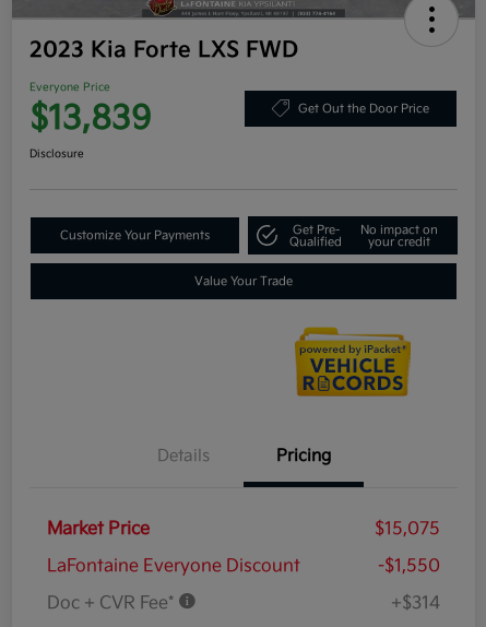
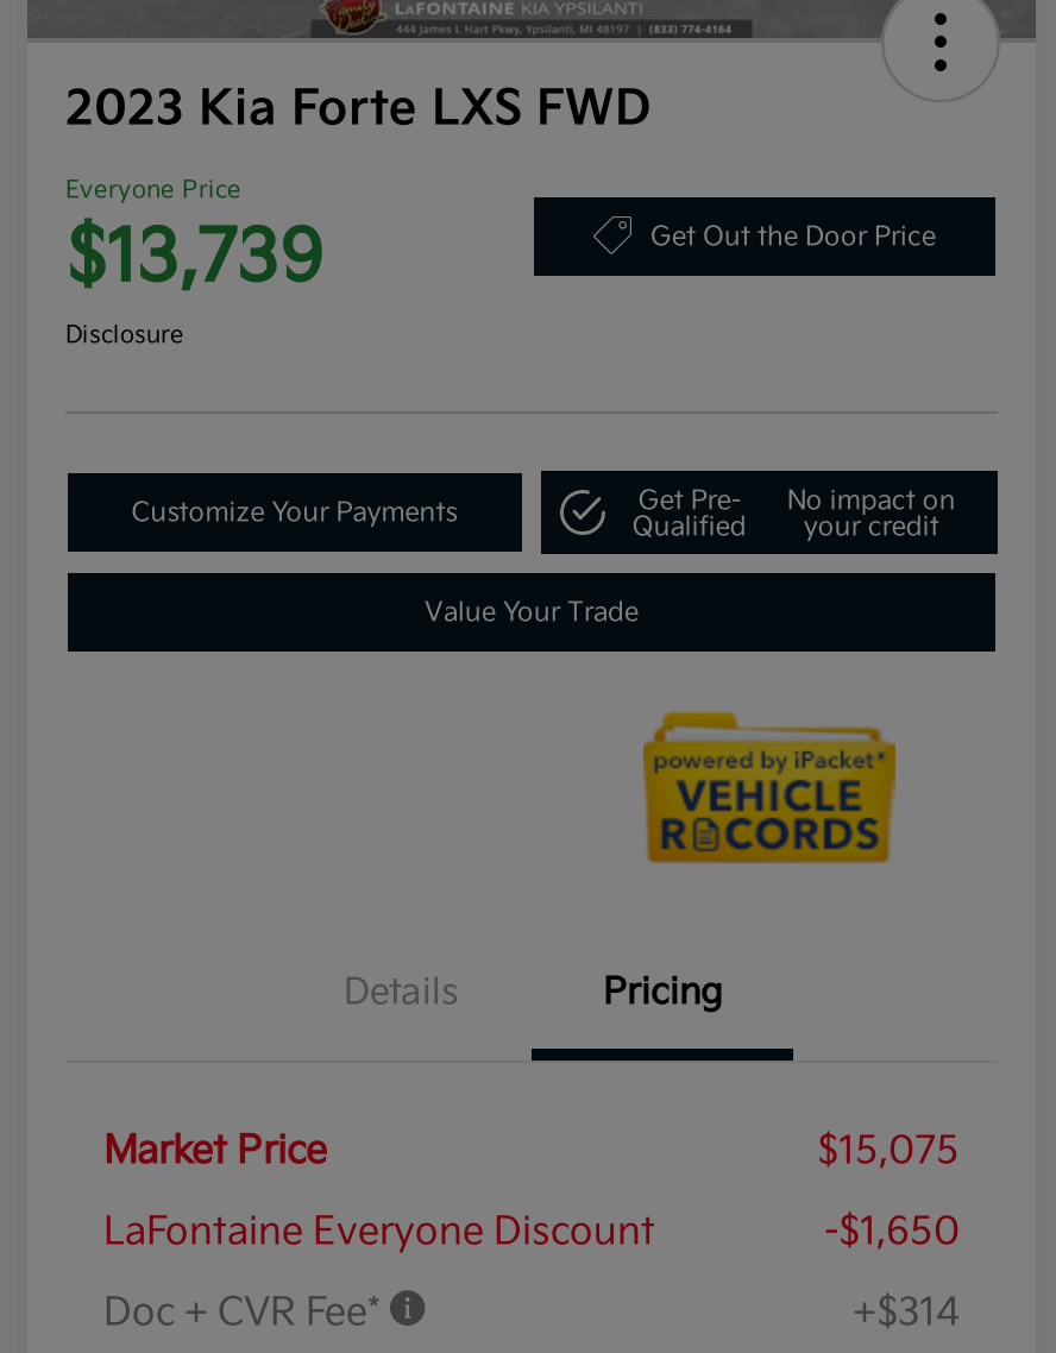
- $13,839
+ $13,739

- -$1,550
+ -$1,650
